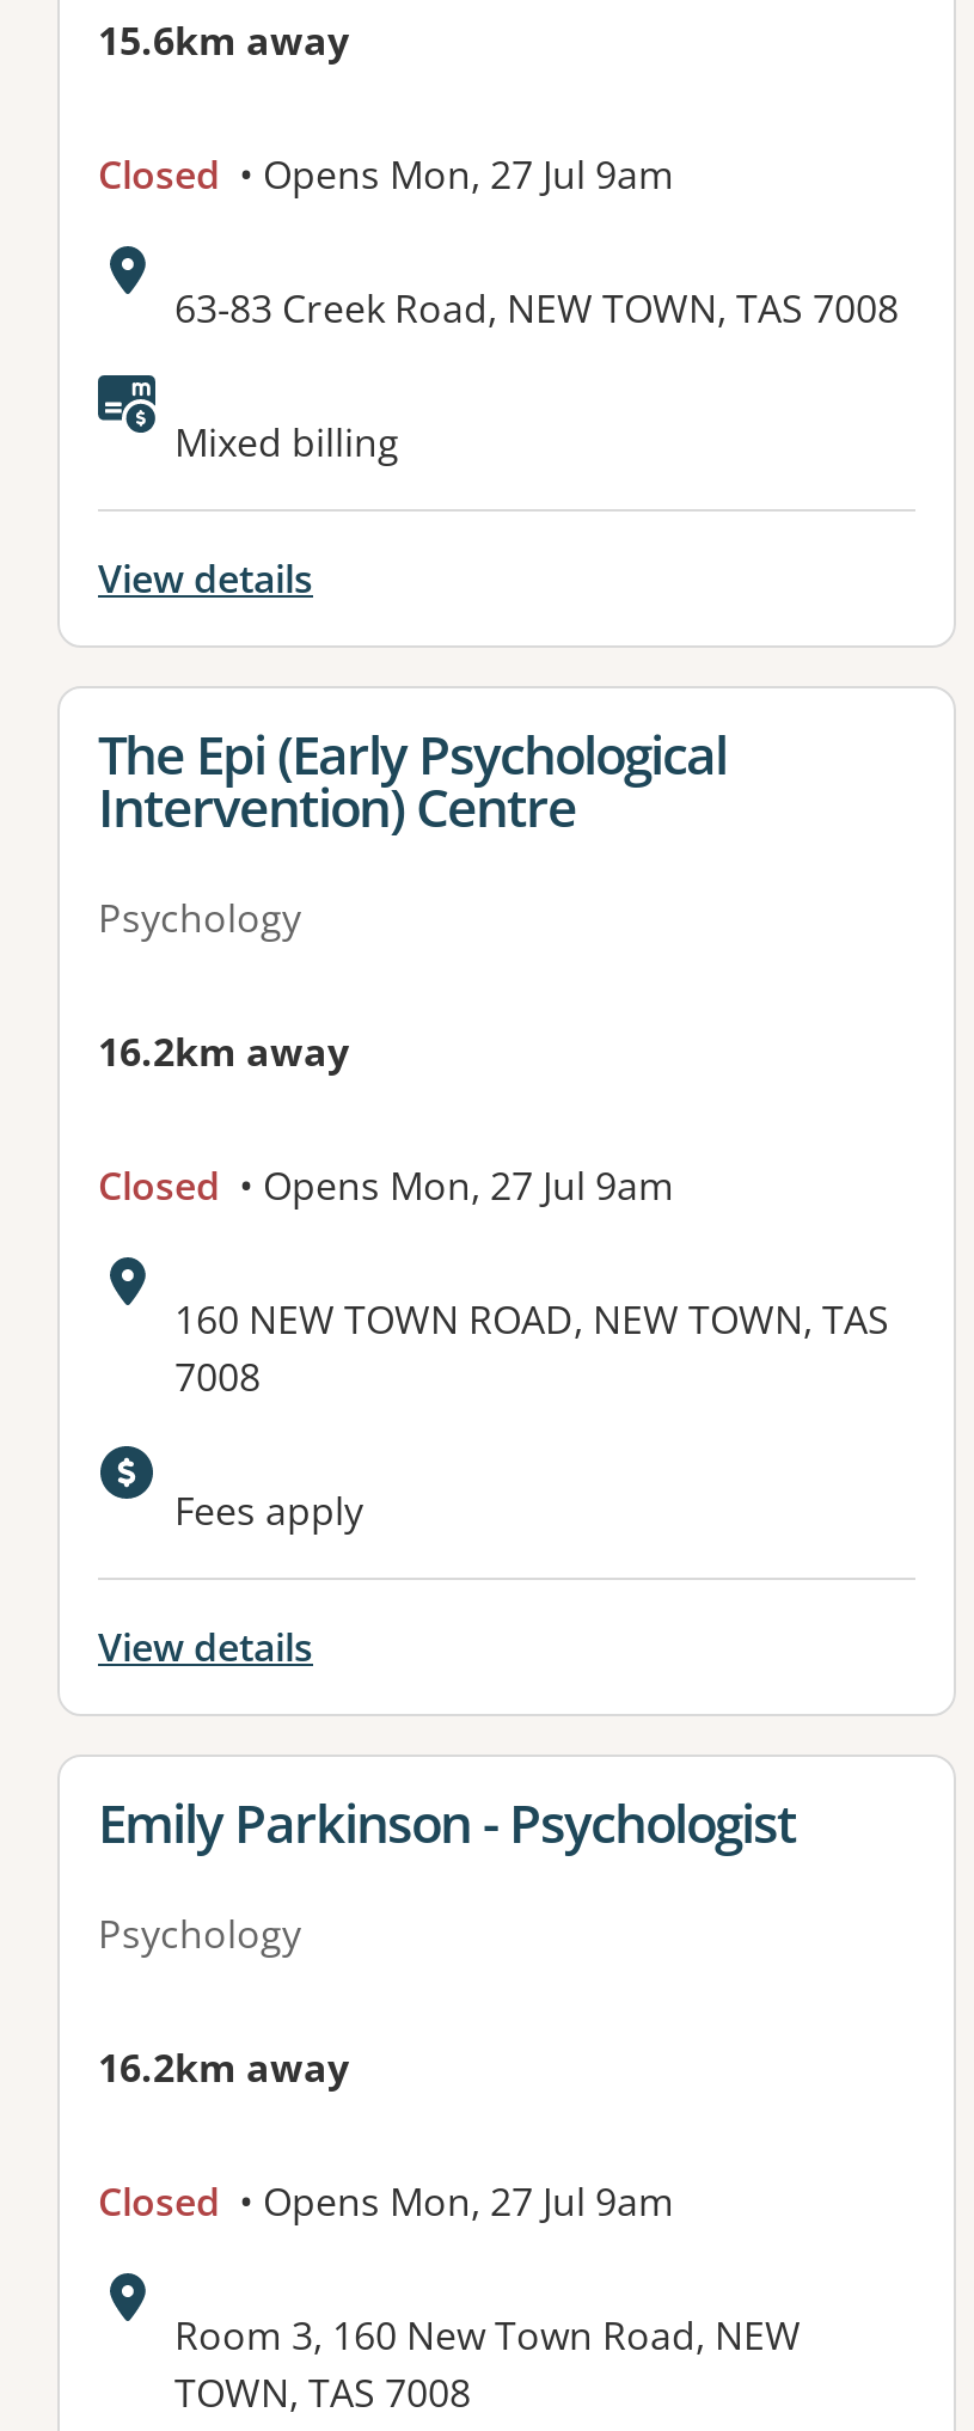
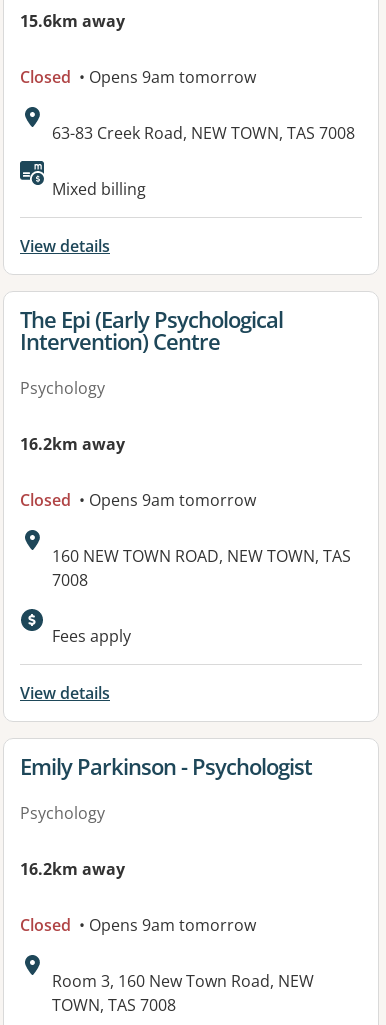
- Closed • Opens Mon, 27 Jul 9am
+ Closed • Opens 9am tomorrow

- Closed • Opens Mon, 27 Jul 9am
+ Closed • Opens 9am tomorrow

- Closed • Opens Mon, 27 Jul 9am
+ Closed • Opens 9am tomorrow
